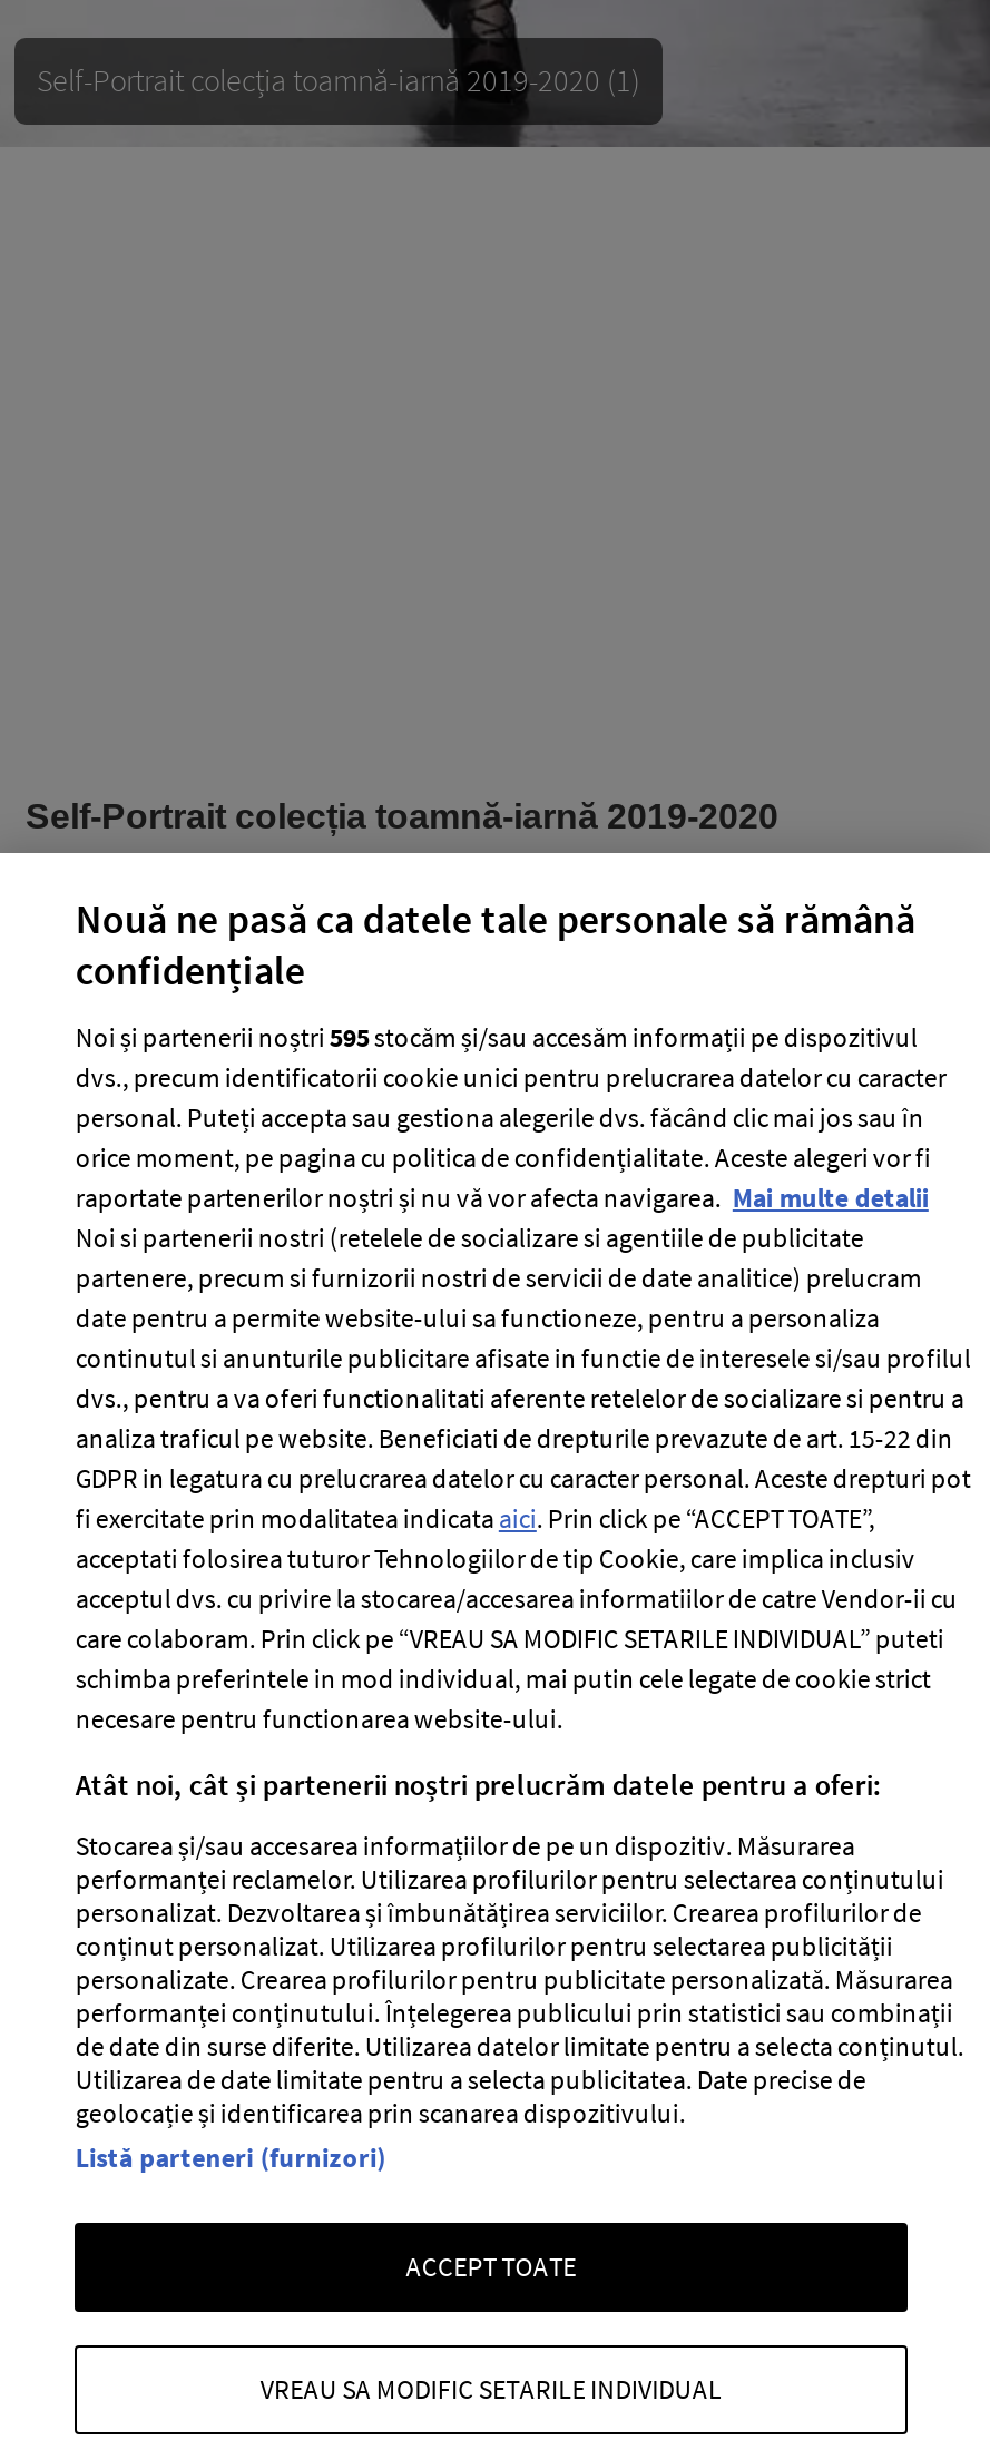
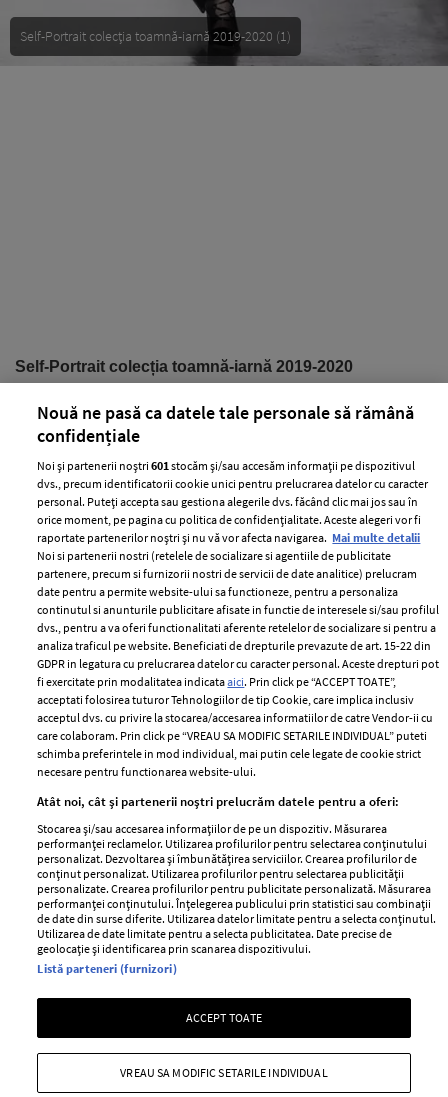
- Noi și partenerii noștri 595 stocăm și/sau accesăm informații pe dispozitivul
+ Noi și partenerii noștri 601 stocăm și/sau accesăm informații pe dispozitivul
